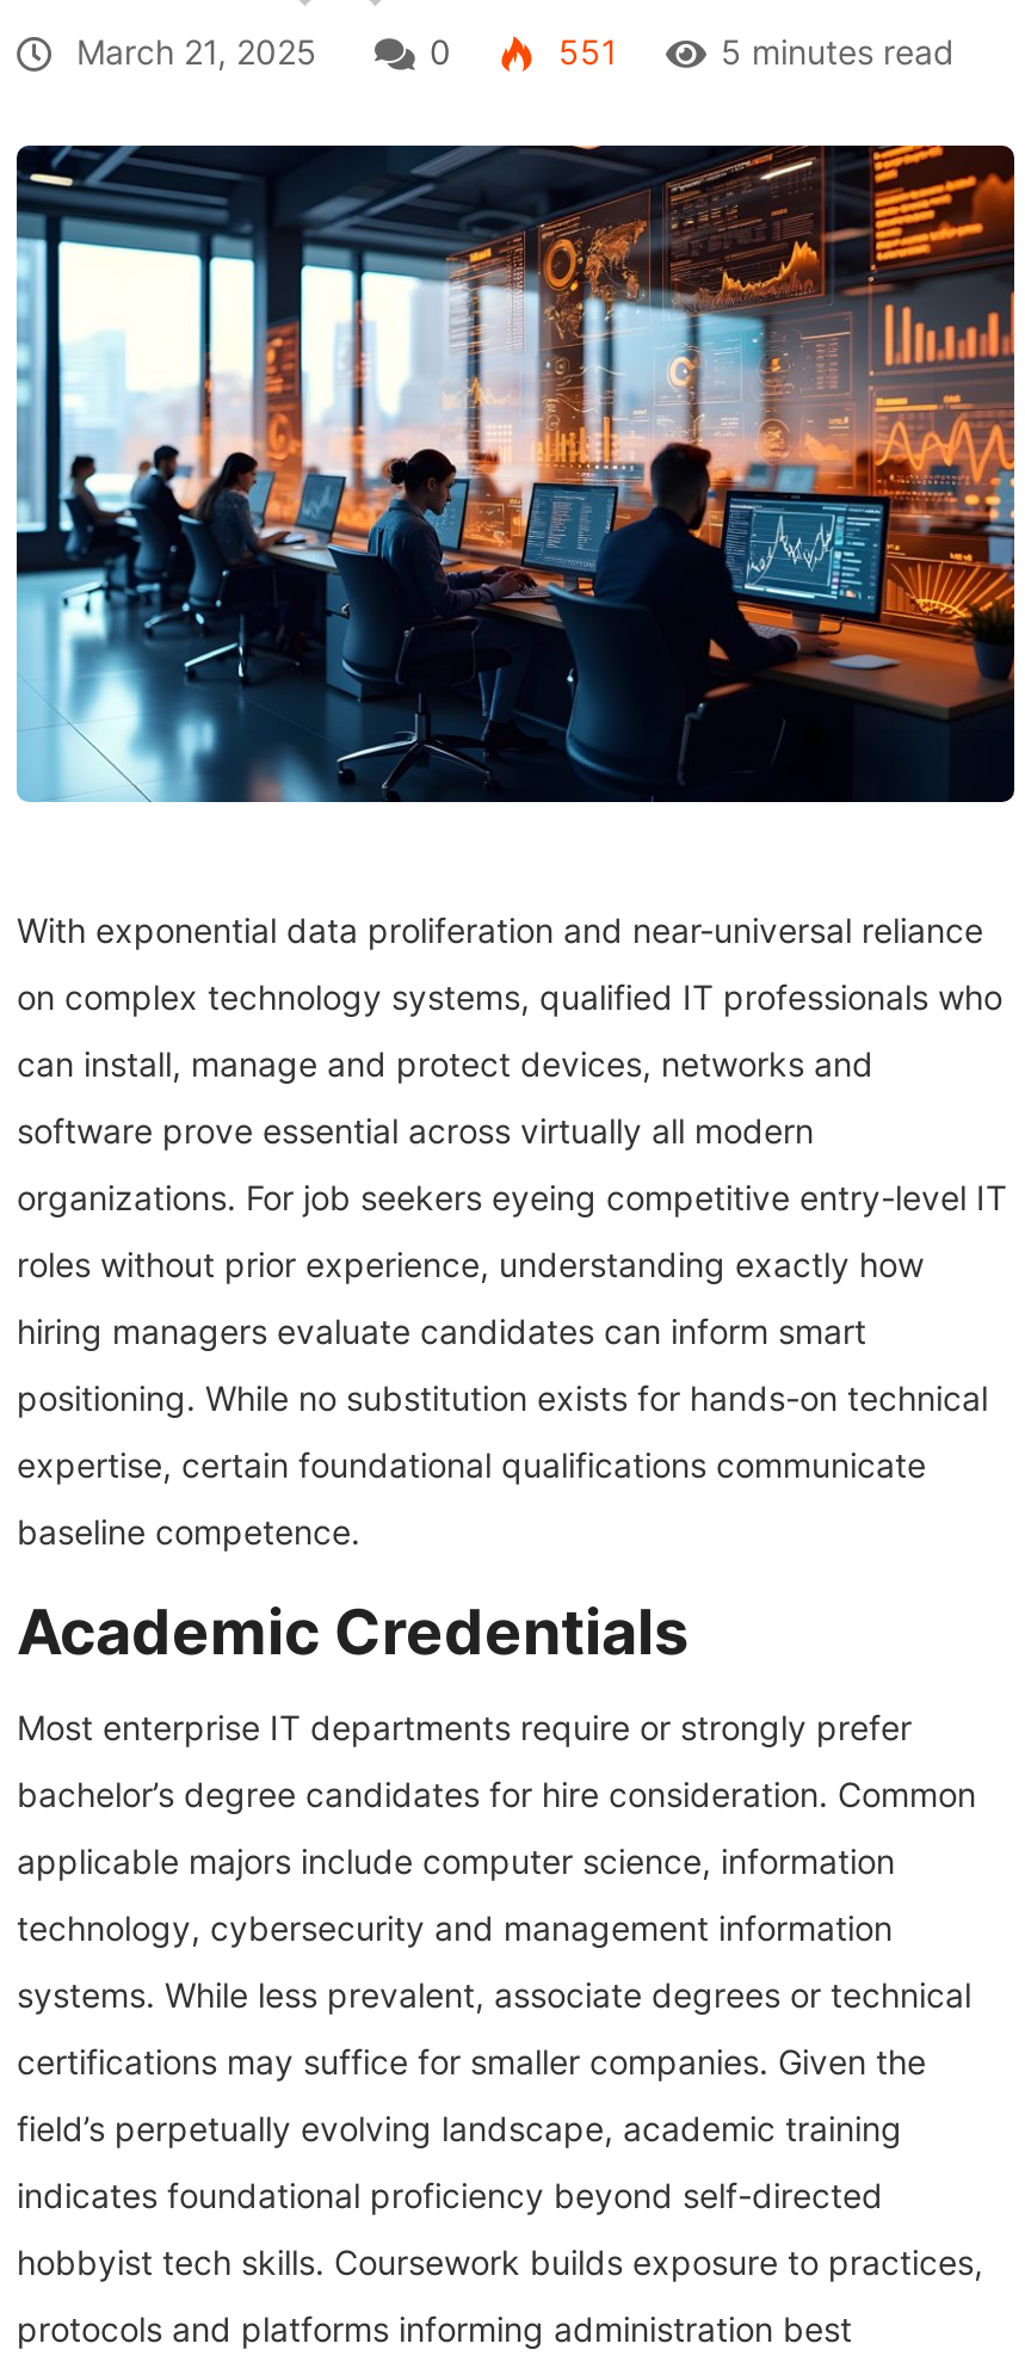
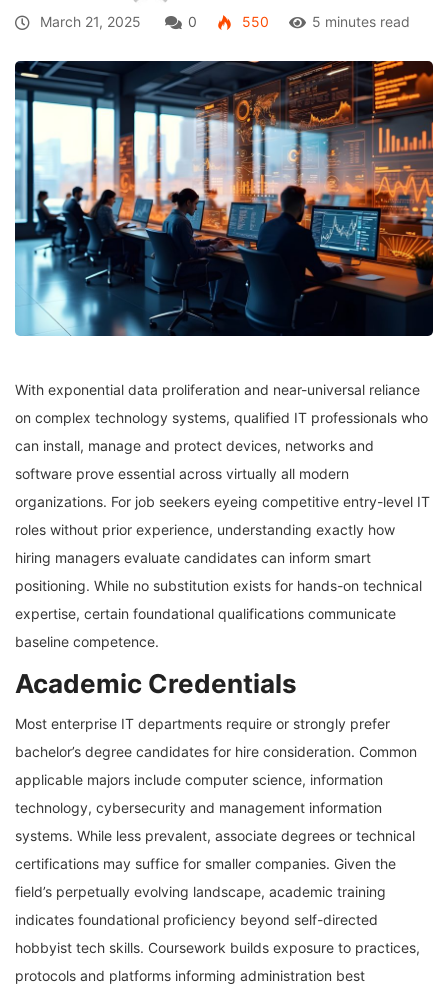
- 551
+ 550
